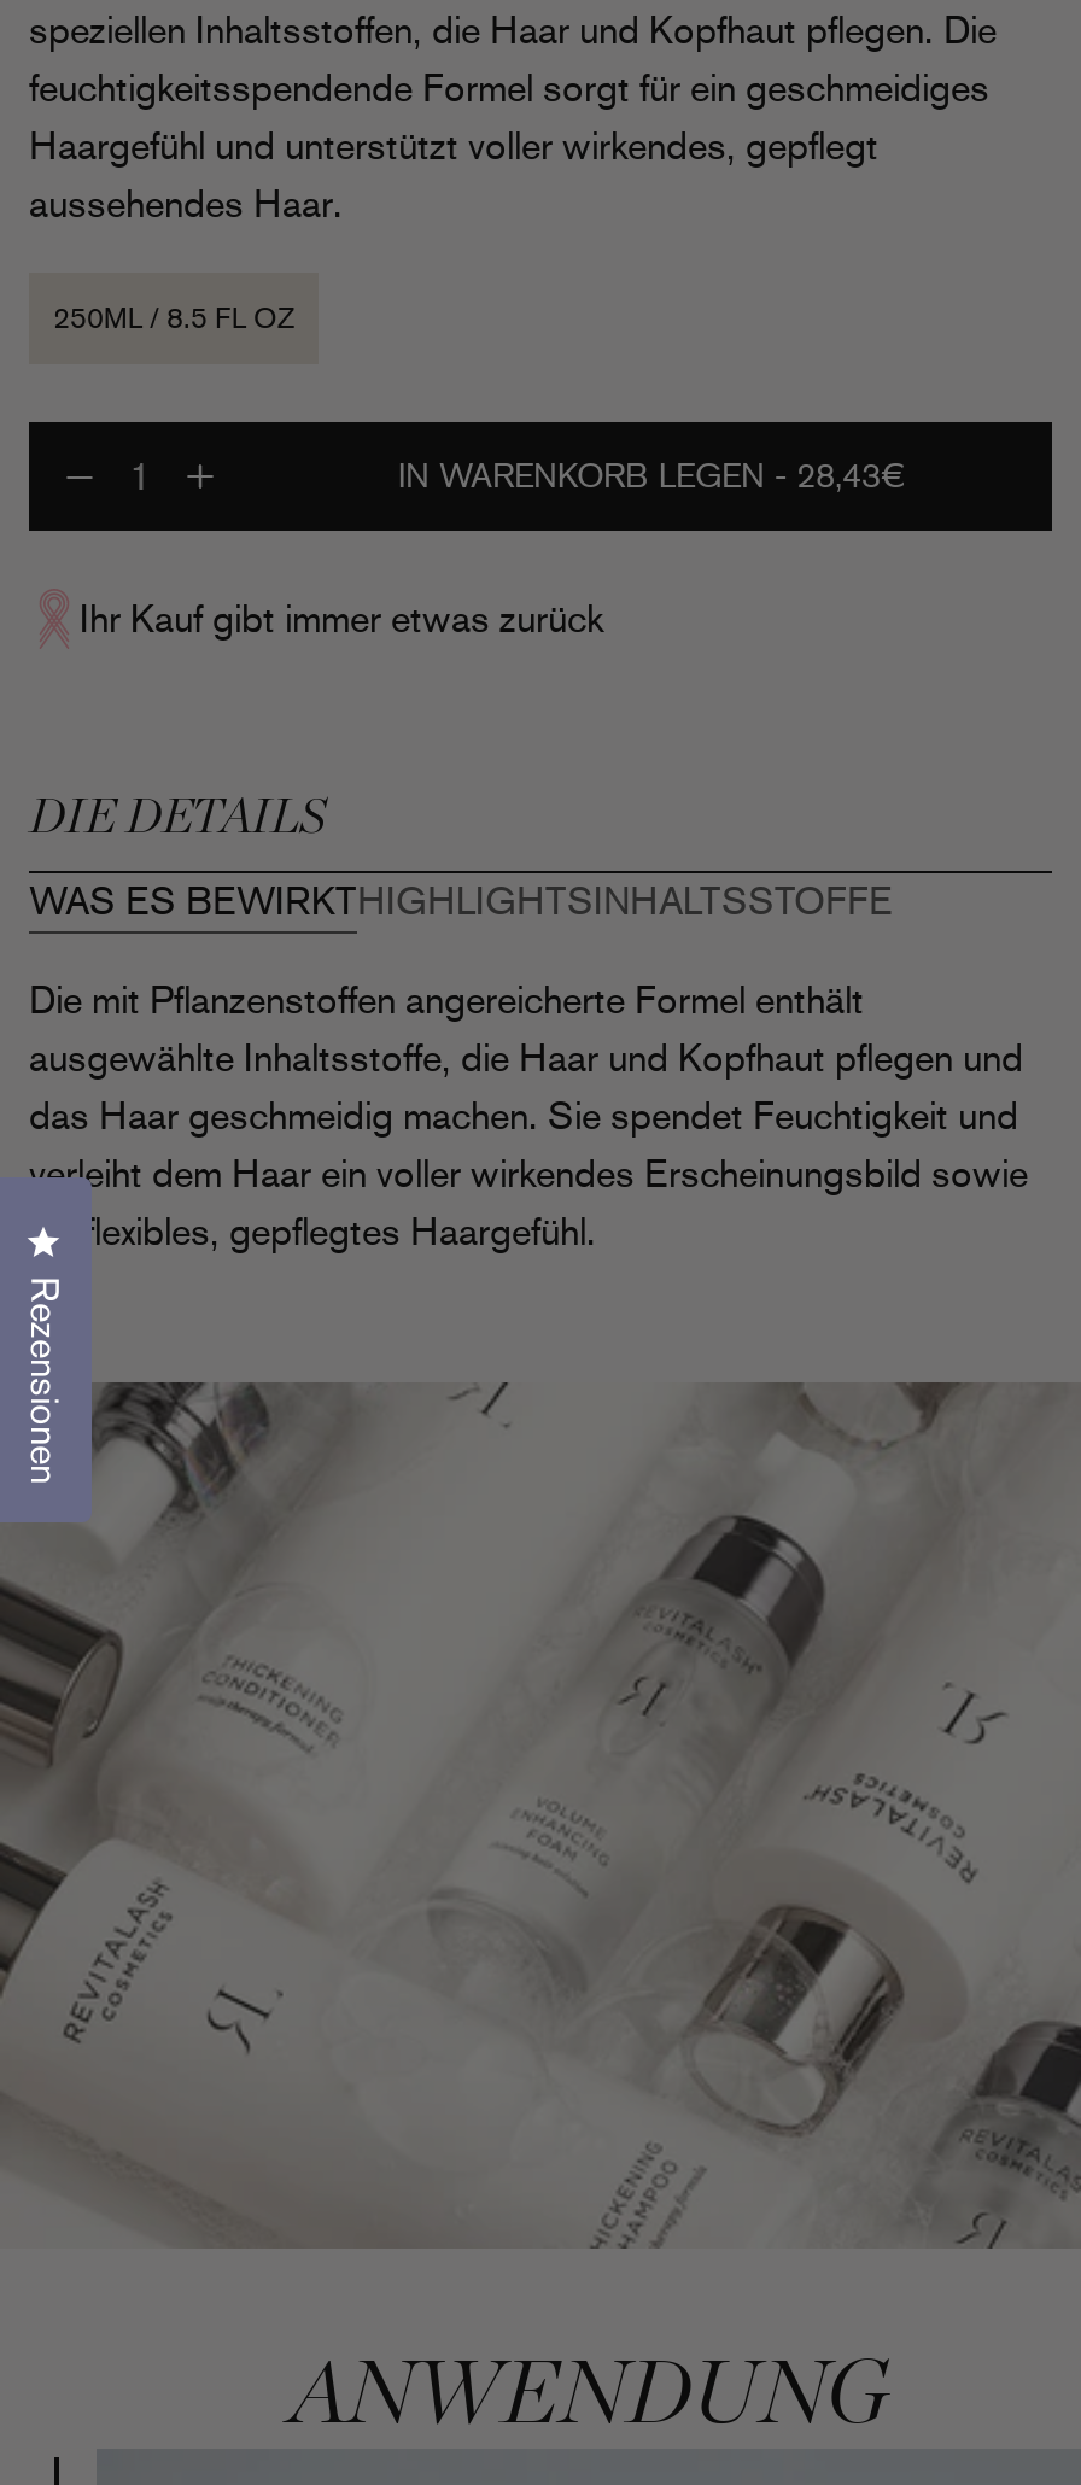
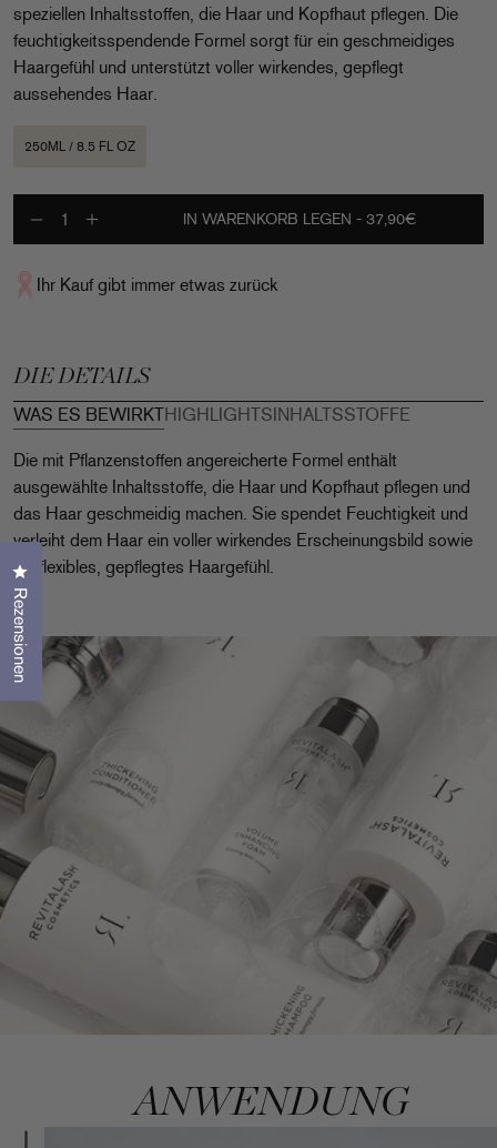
- IN WARENKORB LEGEN - 28,43€
+ IN WARENKORB LEGEN - 37,90€
